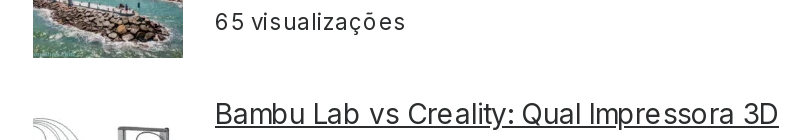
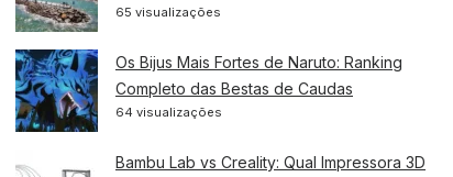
+ [image]
+ Os Bijus Mais Fortes de Naruto: Ranking
+ Completo das Bestas de Caudas
+ 64 visualizações
